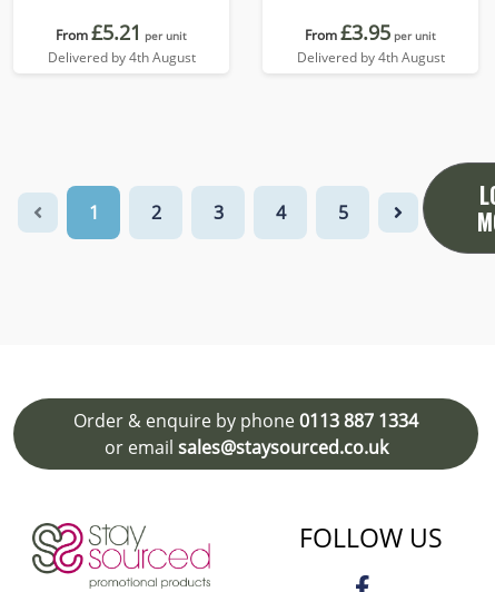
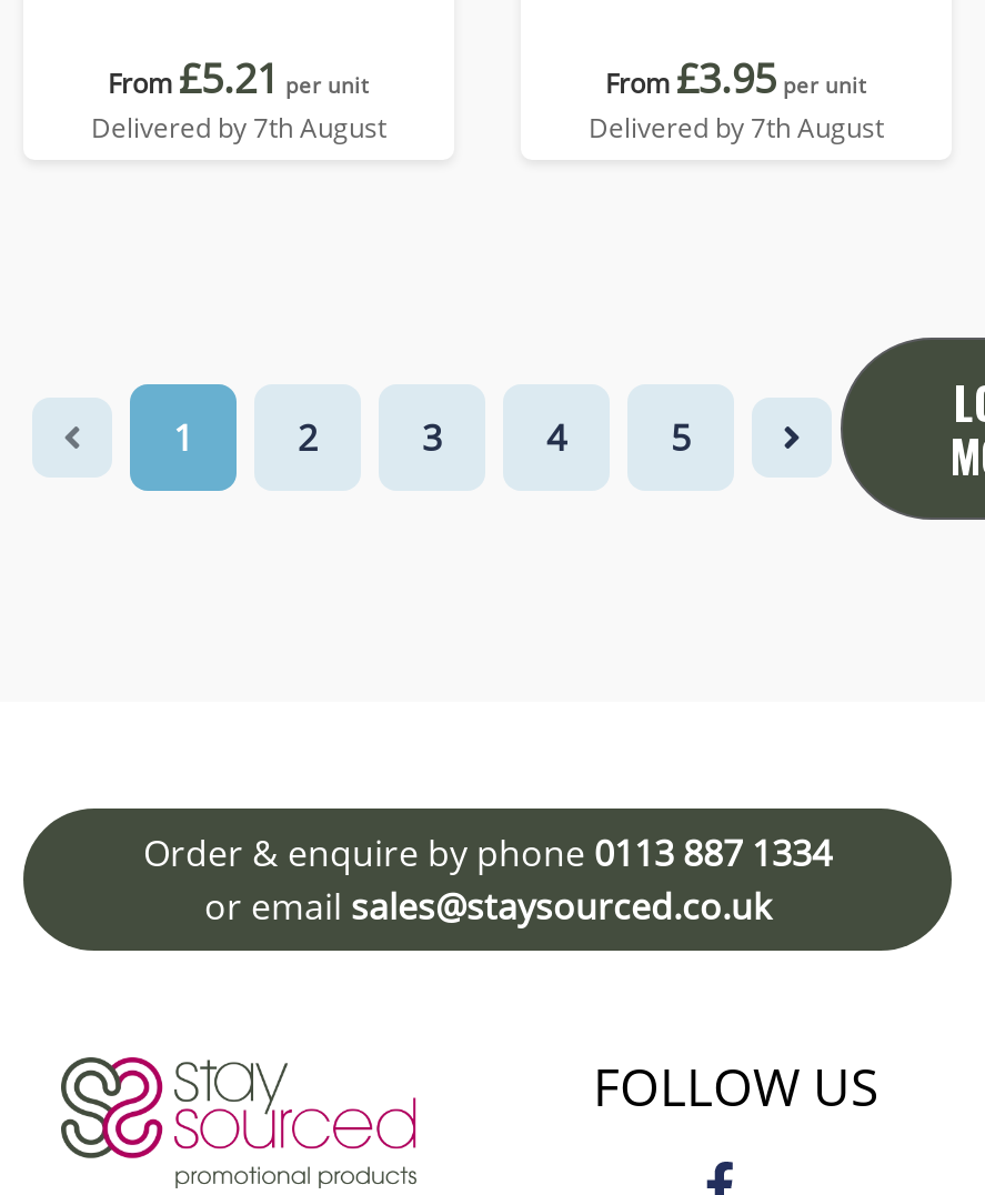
- Delivered by 4th August
+ Delivered by 7th August

- Delivered by 4th August
+ Delivered by 7th August
